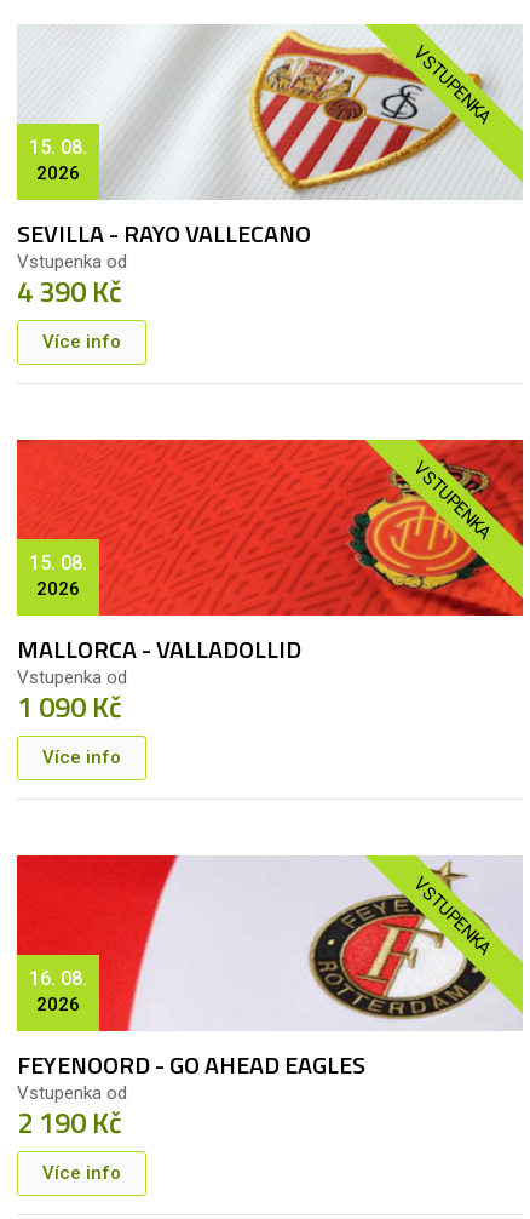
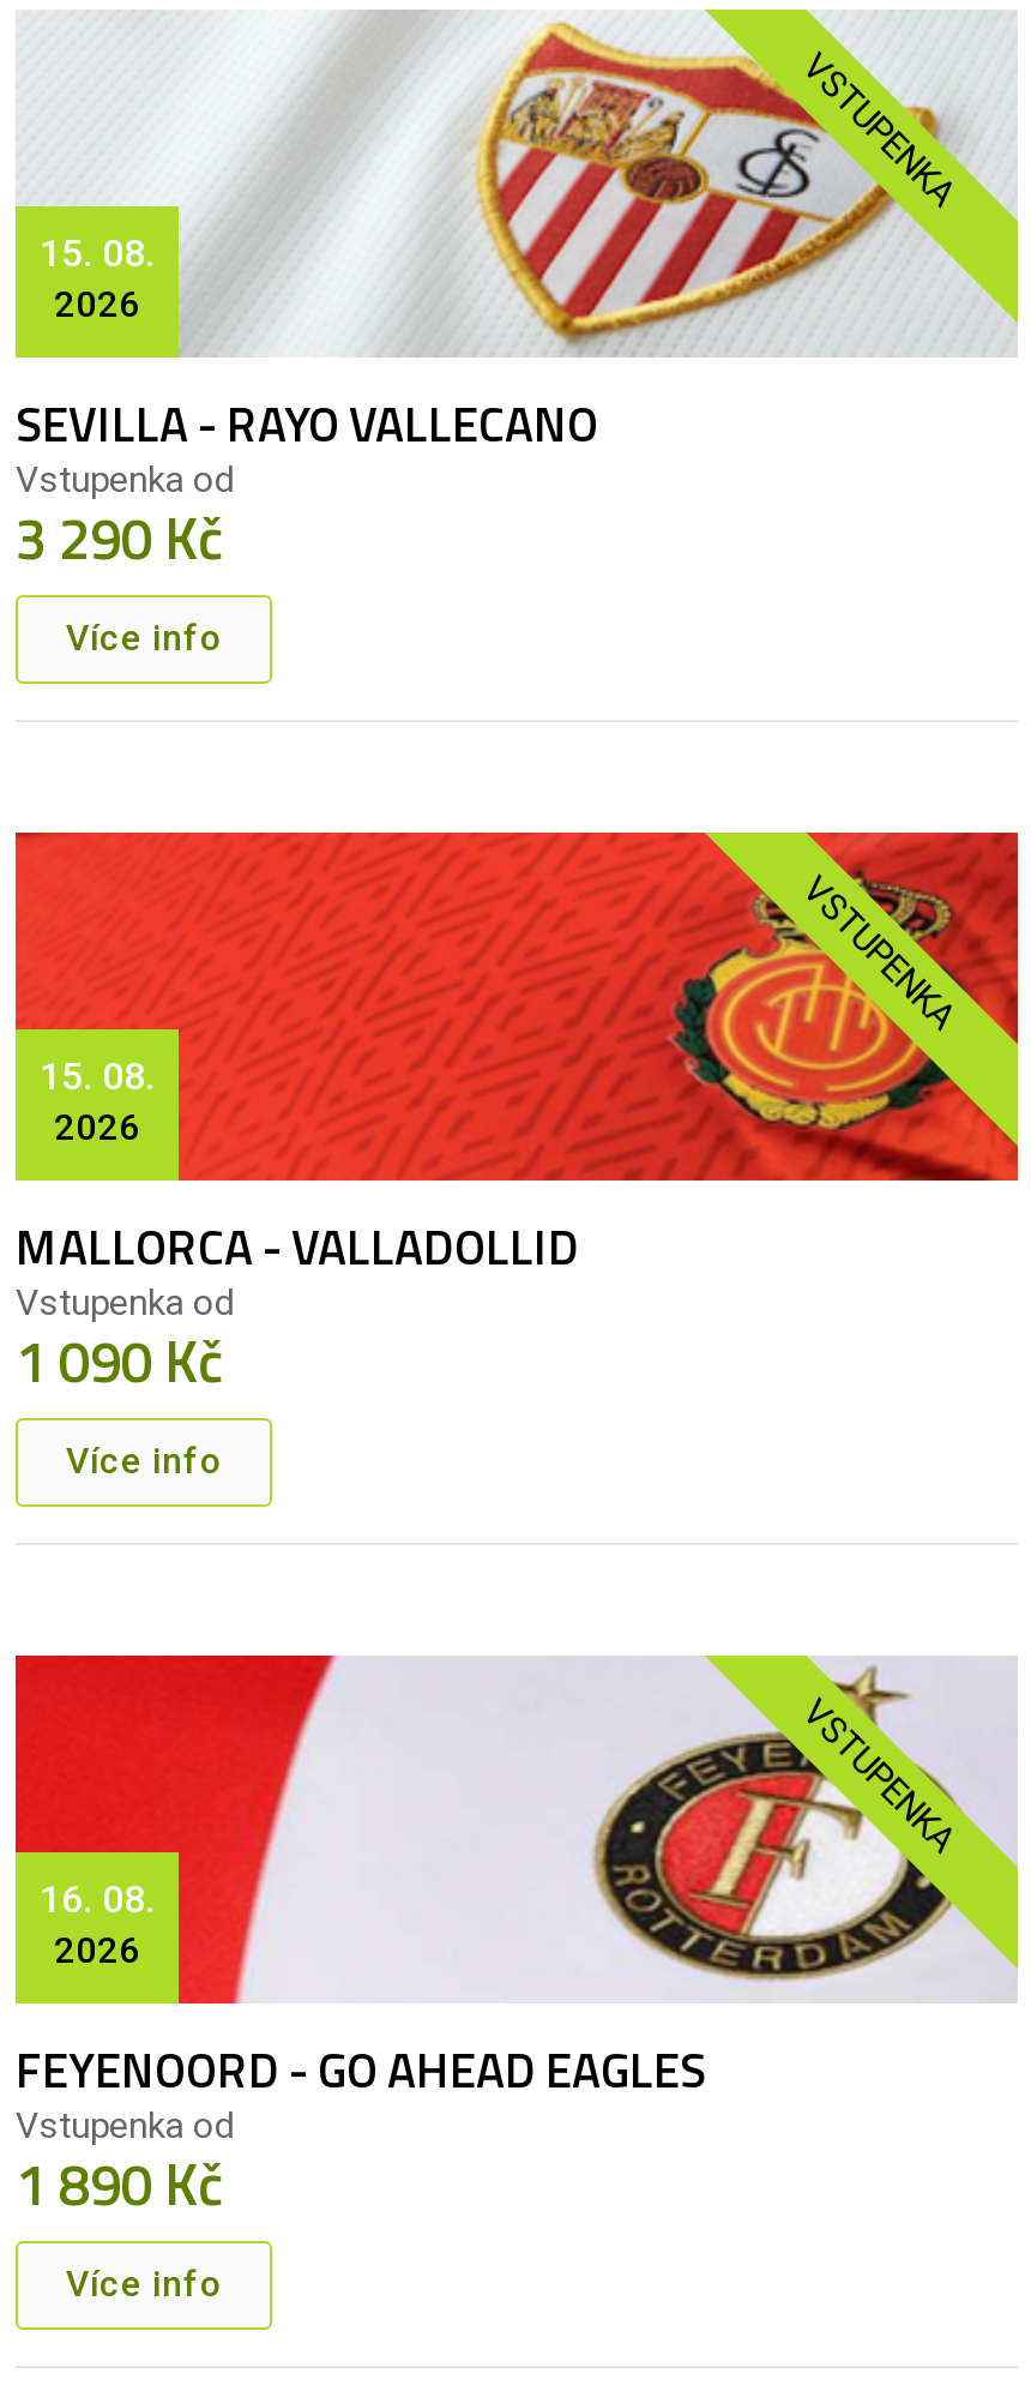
- 4 390 Kč
+ 3 290 Kč

- 2 190 Kč
+ 1 890 Kč
